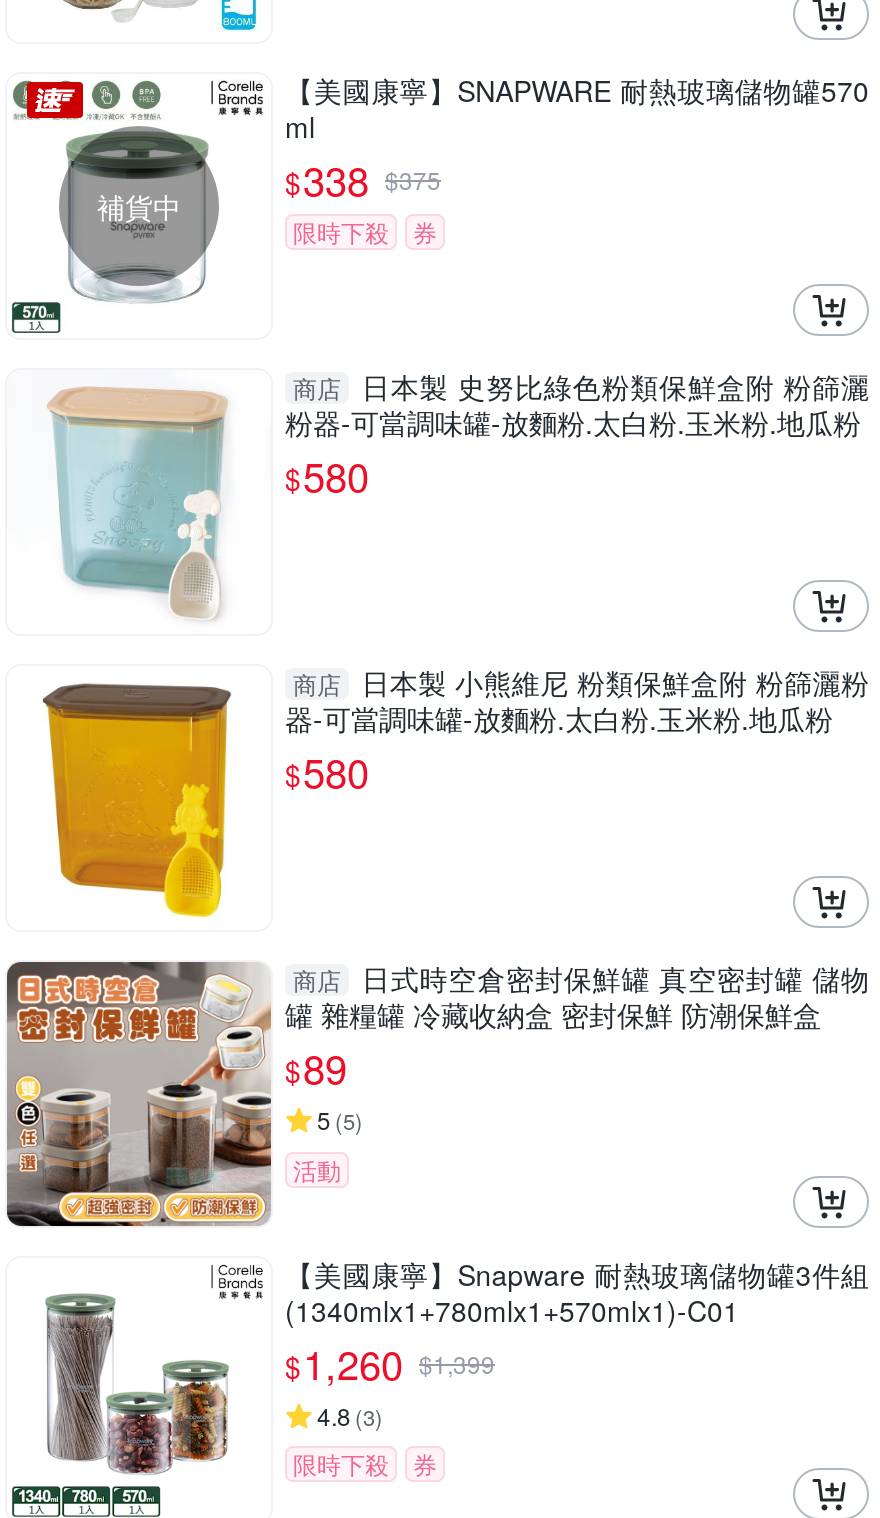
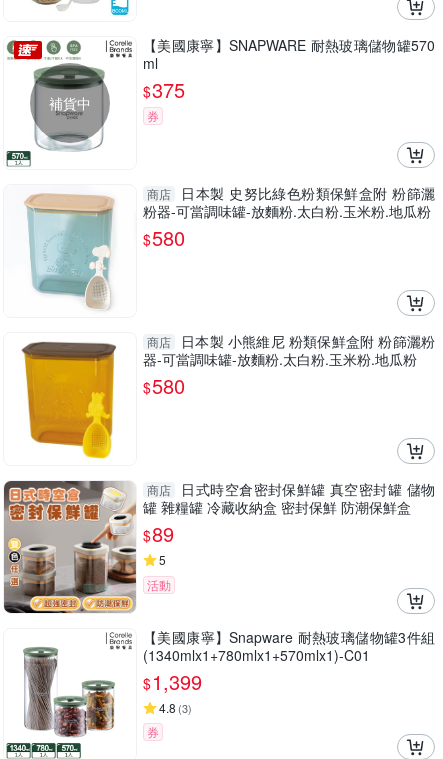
- $338 $375
- 限時下殺
+ $375

- 5 (5)
+ 5

- $1,260 $1,399
+ $1,399

- 限時下殺
